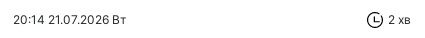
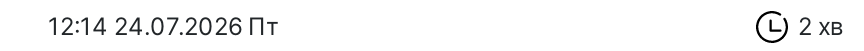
- 20:14 21.07.2026 Вт
+ 12:14 24.07.2026 Пт
